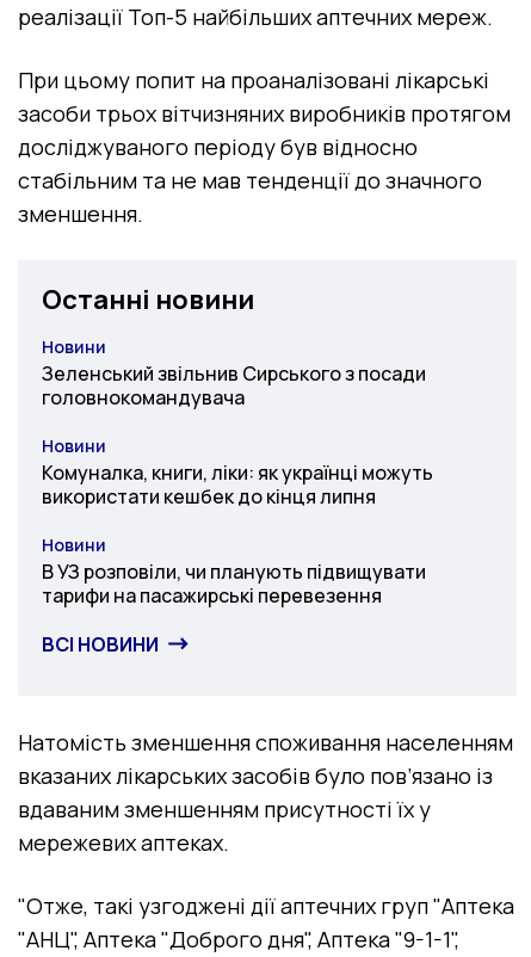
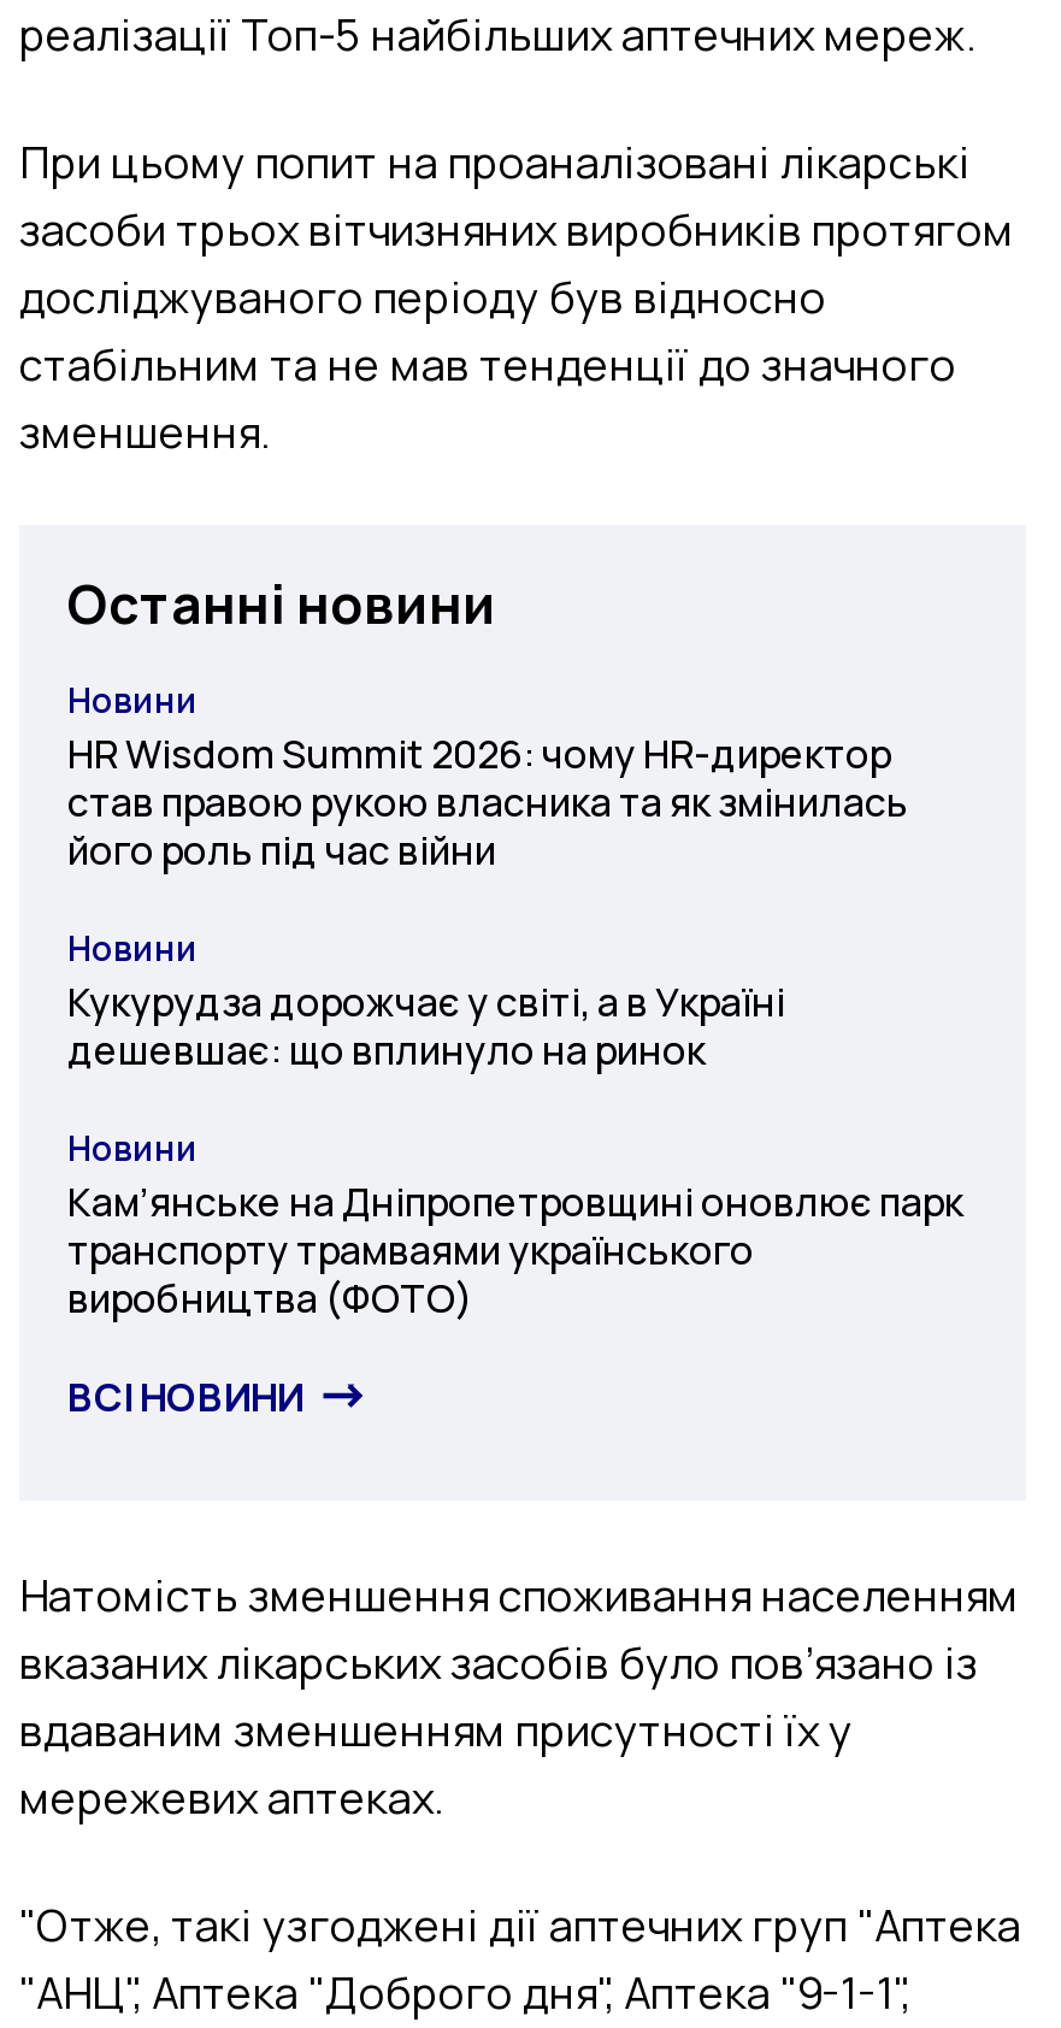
- Зеленський звільнив Сирського з посади
- головнокомандувача
+ HR Wisdom Summit 2026: чому HR-директор
+ став правою рукою власника та як змінилась
+ його роль під час війни

- Комуналка, книги, ліки: як українці можуть
- використати кешбек до кінця липня
+ Кукурудза дорожчає у світі, а в Україні
+ дешевшає: що вплинуло на ринок

- В УЗ розповіли, чи планують підвищувати
- тарифи на пасажирські перевезення
+ Камʼянське на Дніпропетровщині оновлює парк
+ транспорту трамваями українського
+ виробництва (ФОТО)
